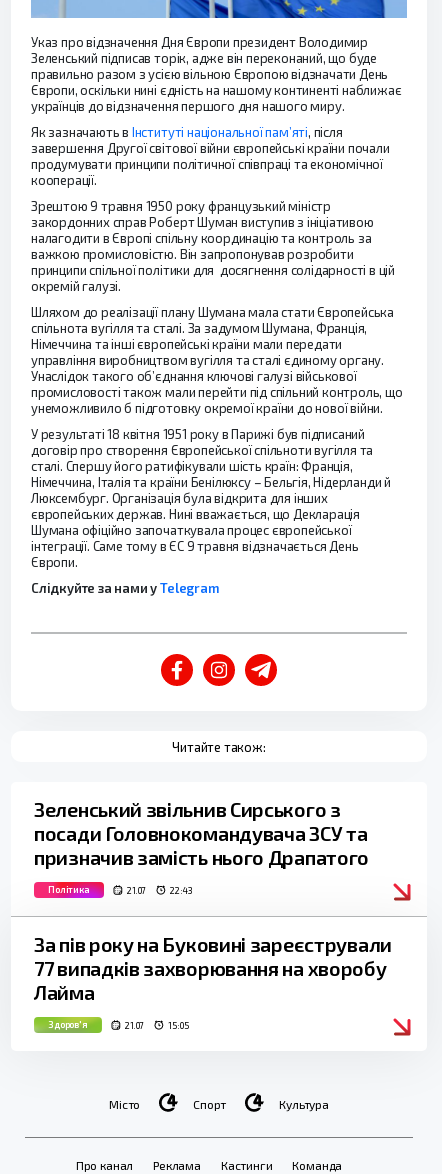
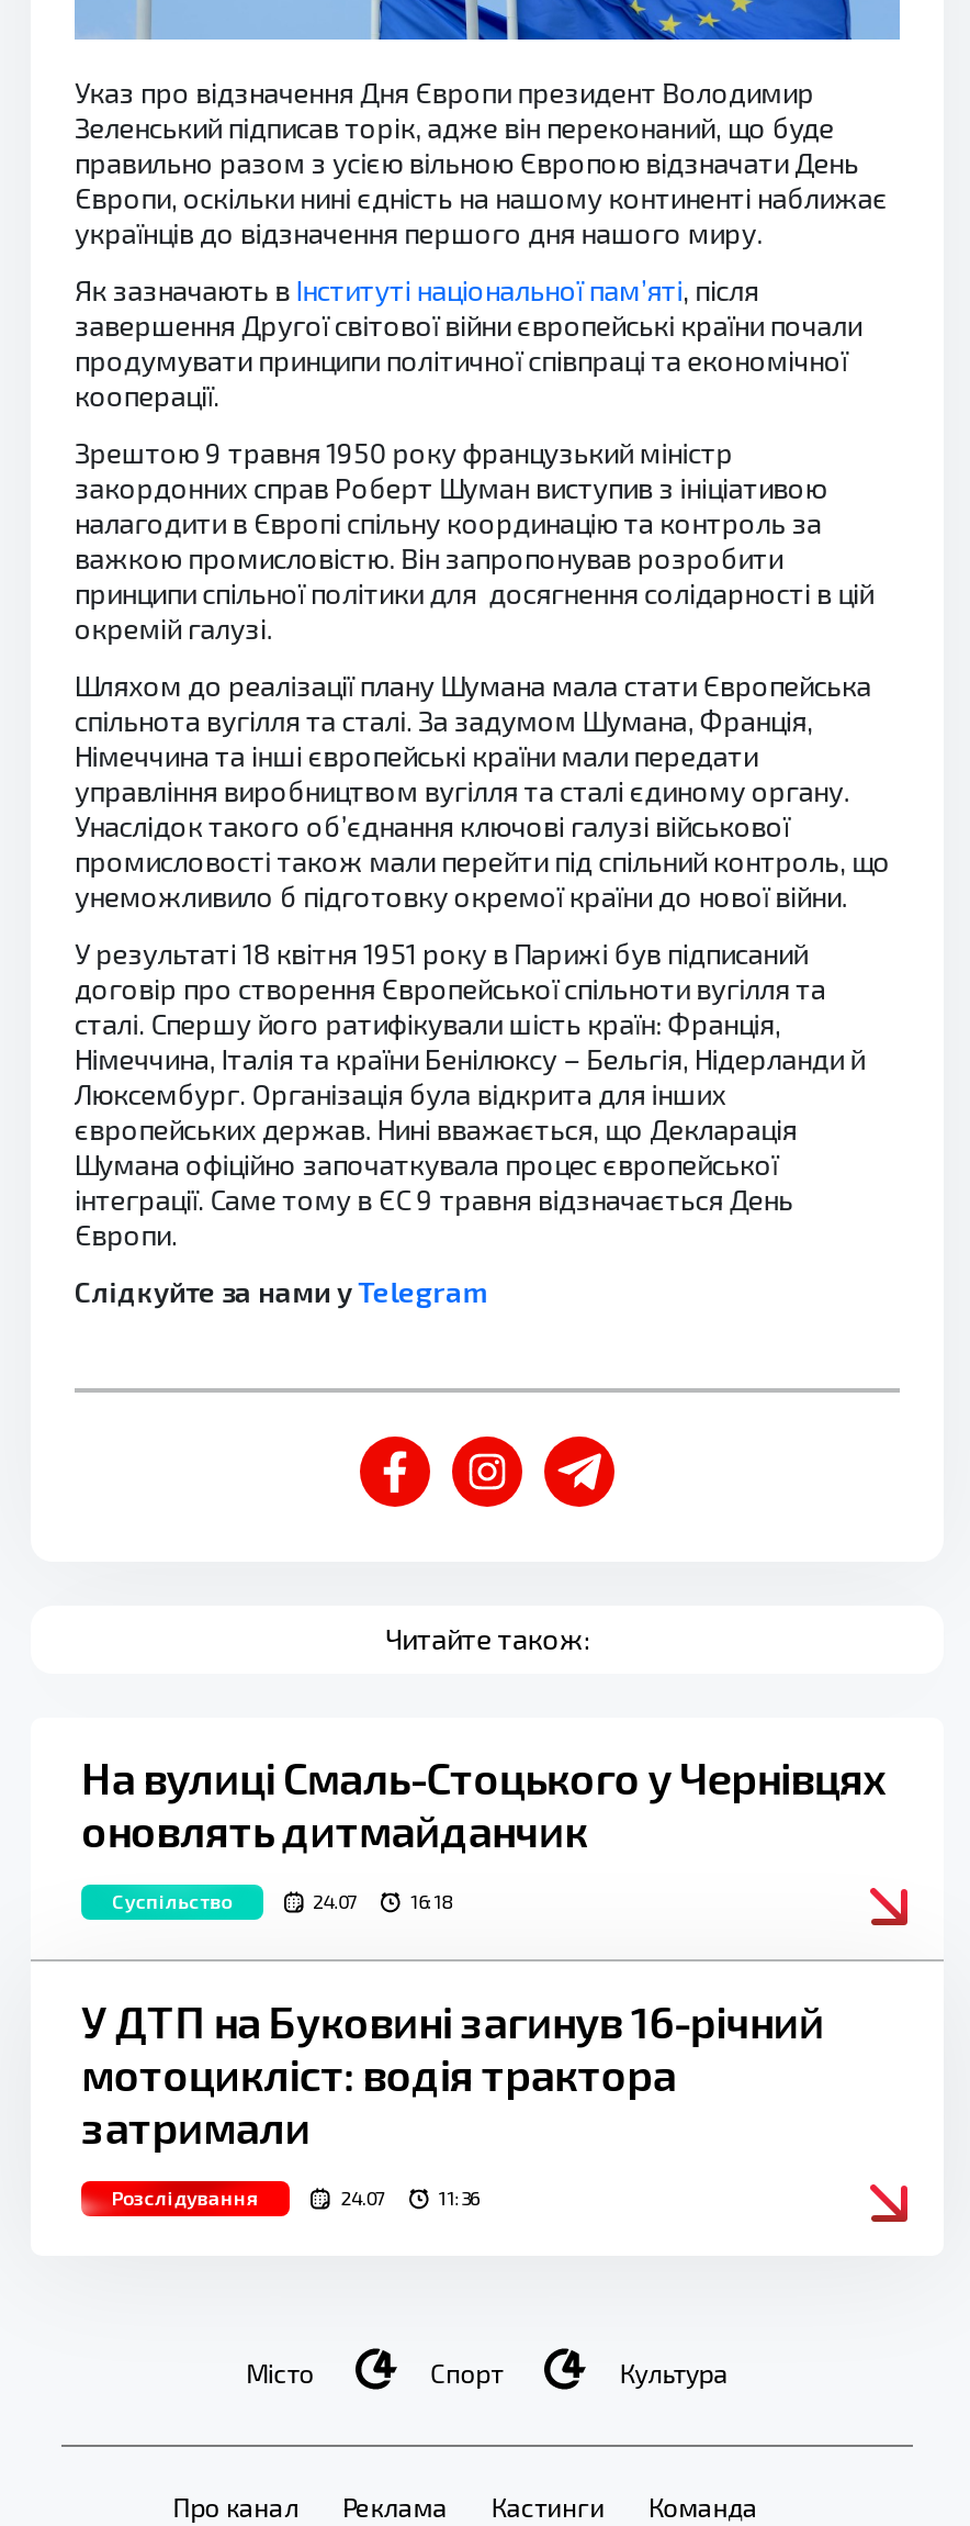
- Зеленський звільнив Сирського з
- посади Головнокомандувача ЗСУ та
- призначив замість нього Драпатого
+ На вулиці Смаль-Стоцького у Чернівцях
+ оновлять дитмайданчик

- Політика
- 21.07
- 22:43
+ Суспільство
+ 24.07
+ 16:18

- За пів року на Буковині зареєстрували
- 77 випадків захворювання на хворобу
- Лайма
+ У ДТП на Буковині загинув 16-річний
+ мотоцикліст: водія трактора
+ затримали

- Здоров'я
- 21.07
- 15:05
+ Розслідування
+ 24.07
+ 11:36
